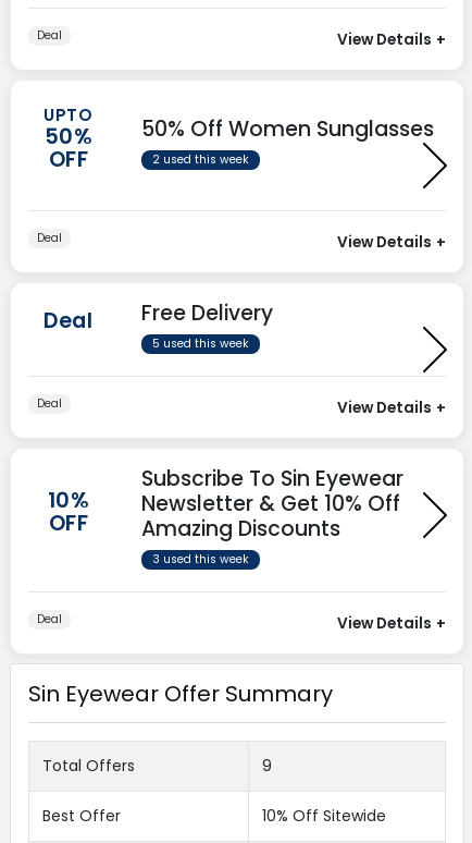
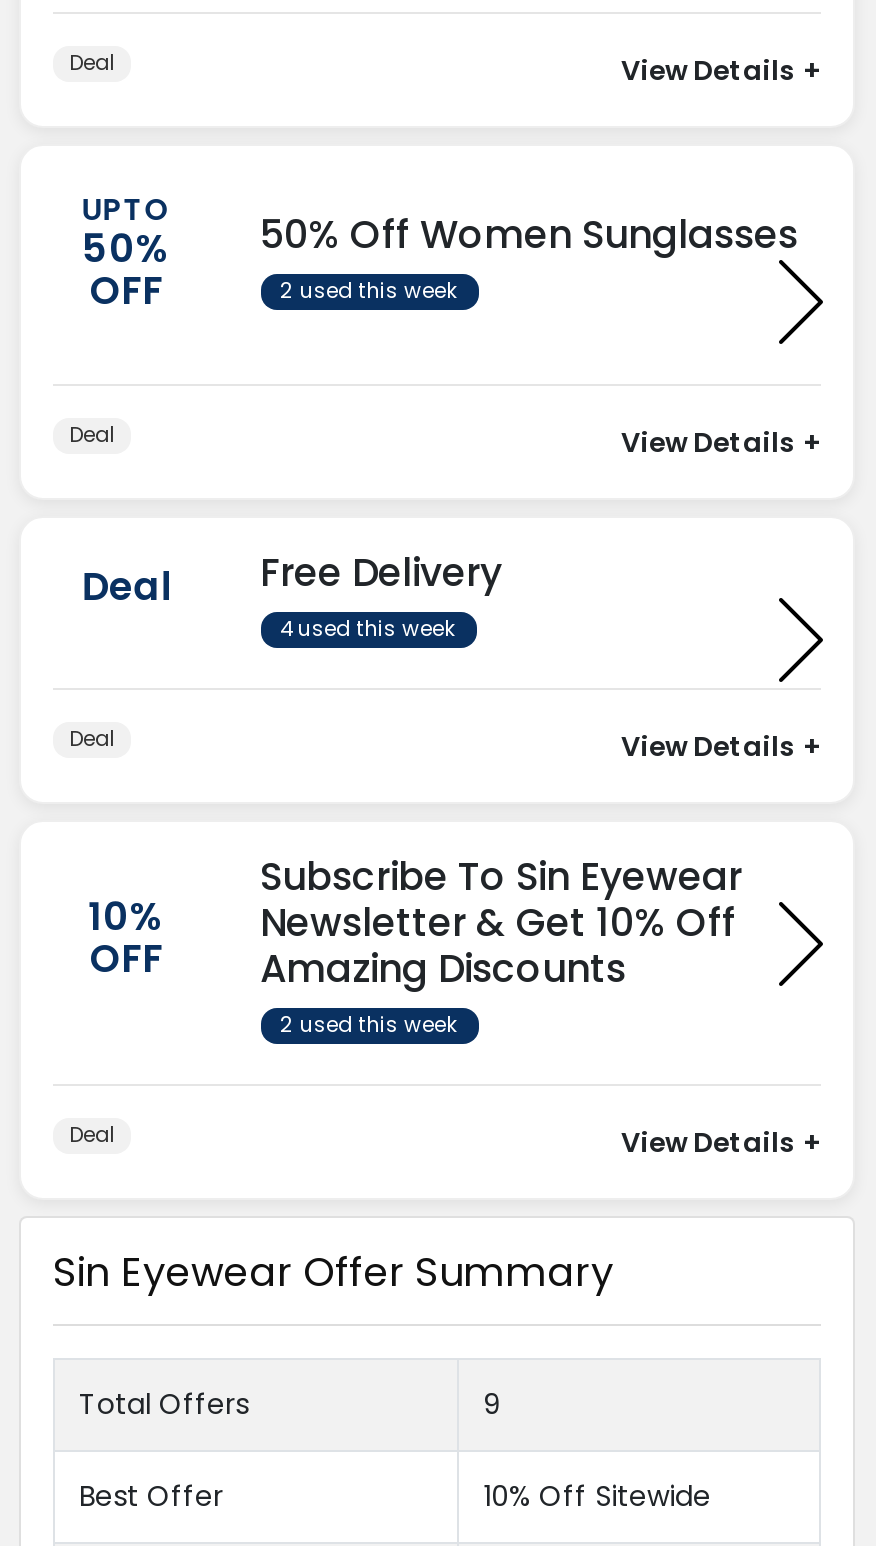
- 5 used this week
+ 4 used this week

- 3 used this week
+ 2 used this week
